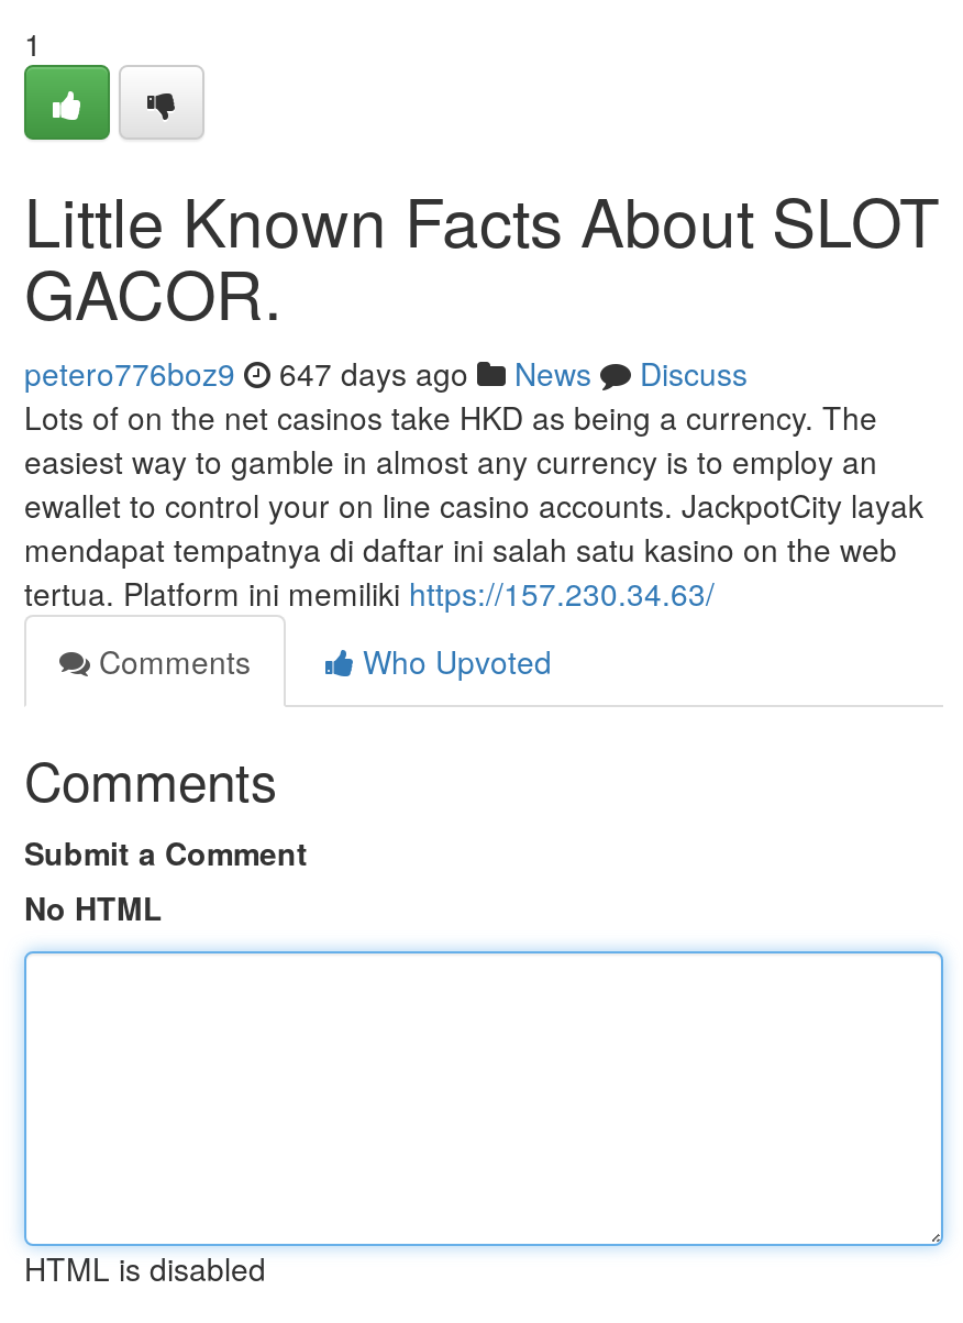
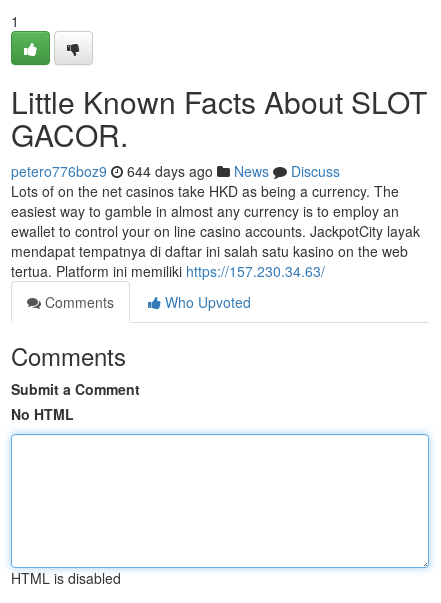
- petero776boz9 647 days ago News Discuss
+ petero776boz9 644 days ago News Discuss
